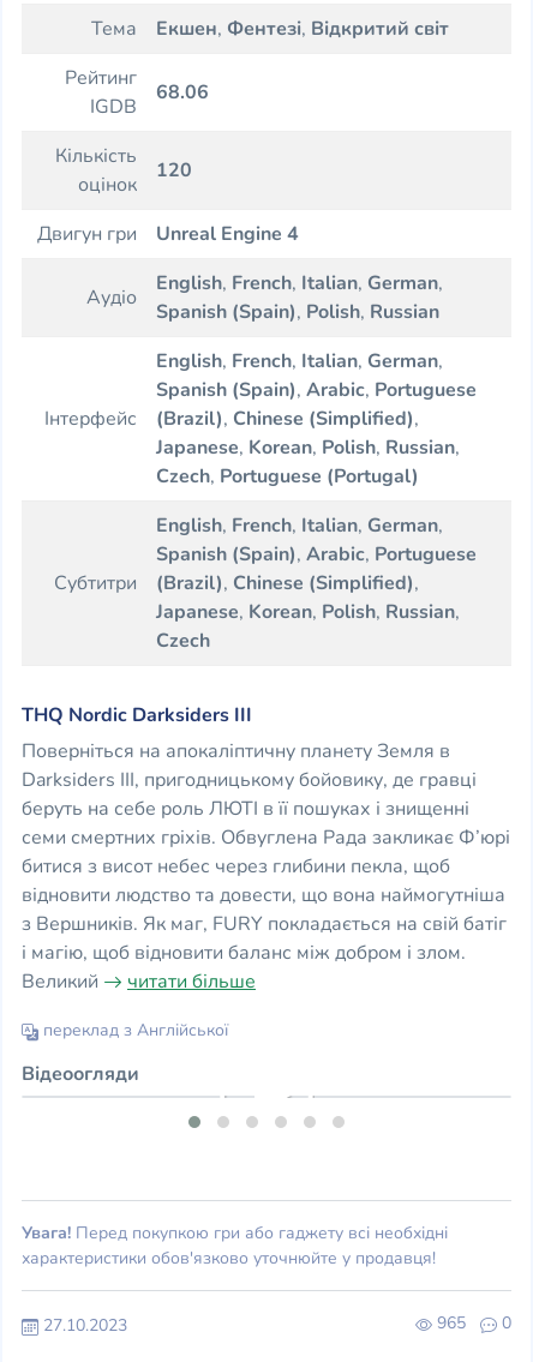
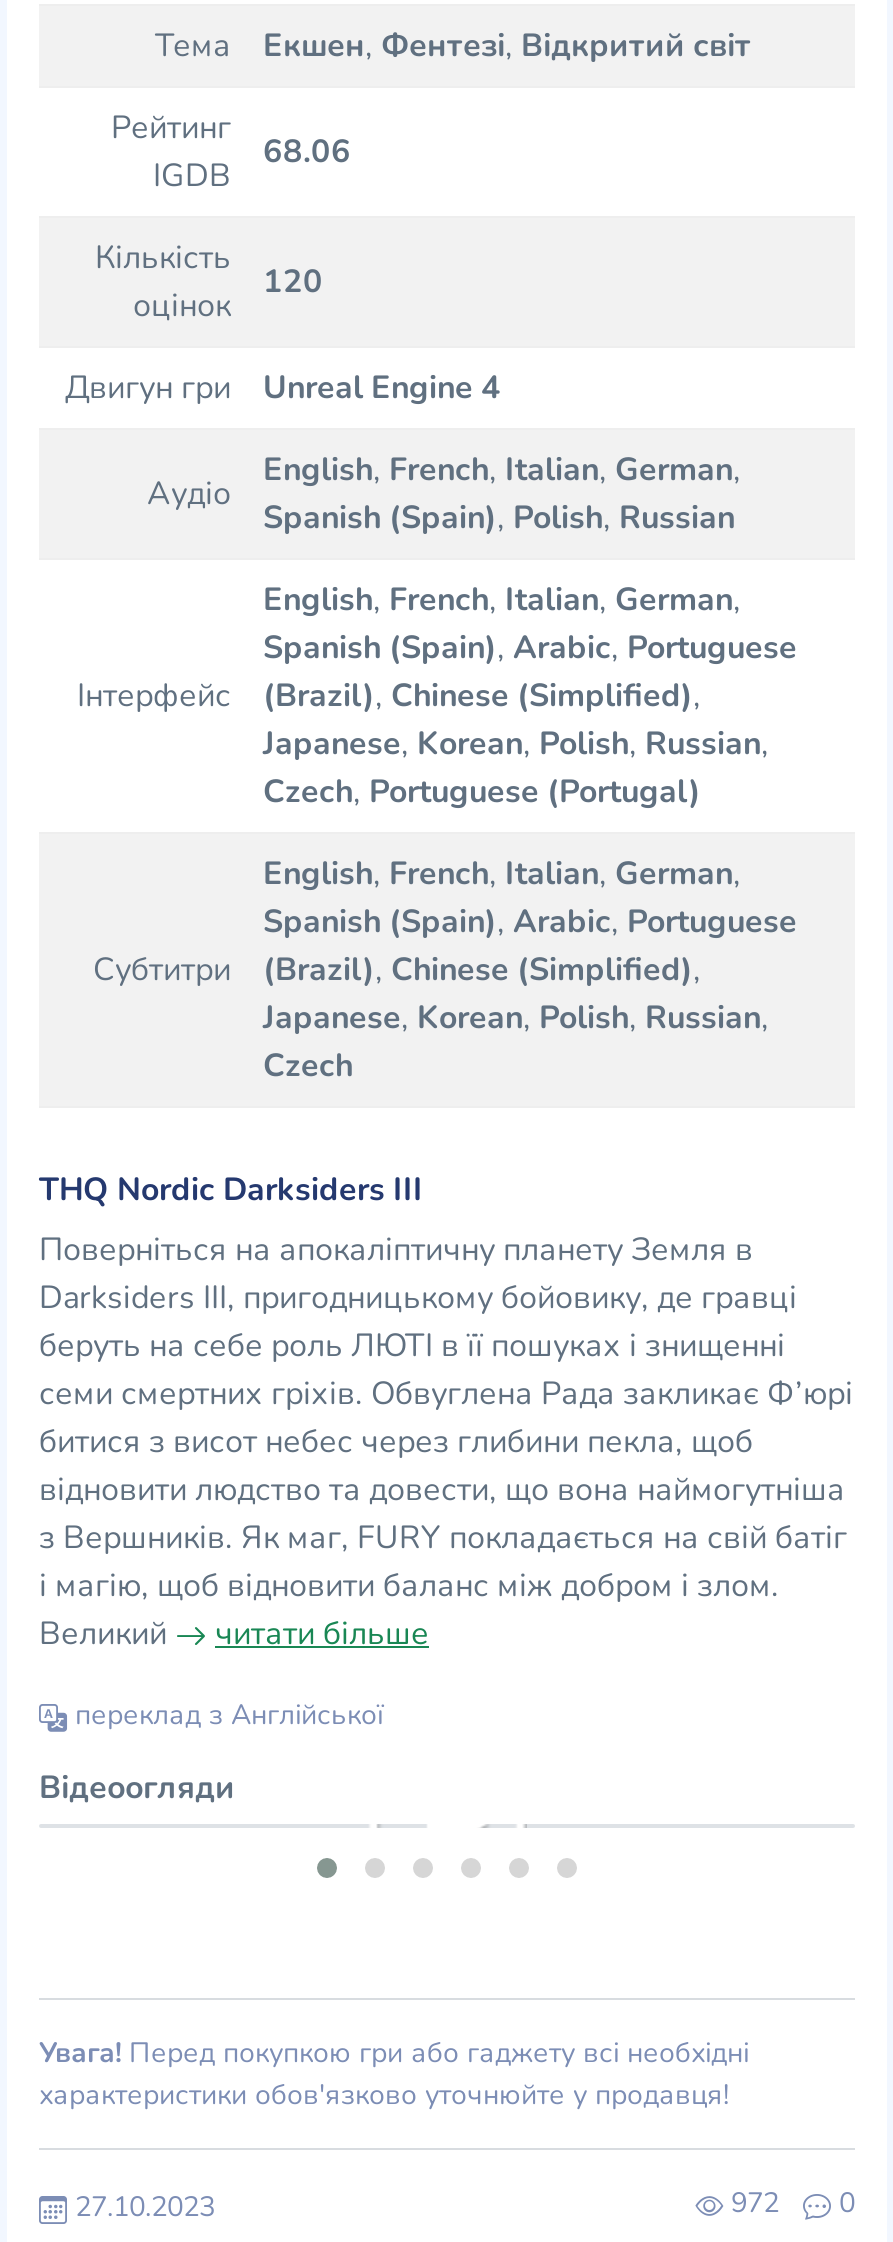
- 965 0
+ 972 0
